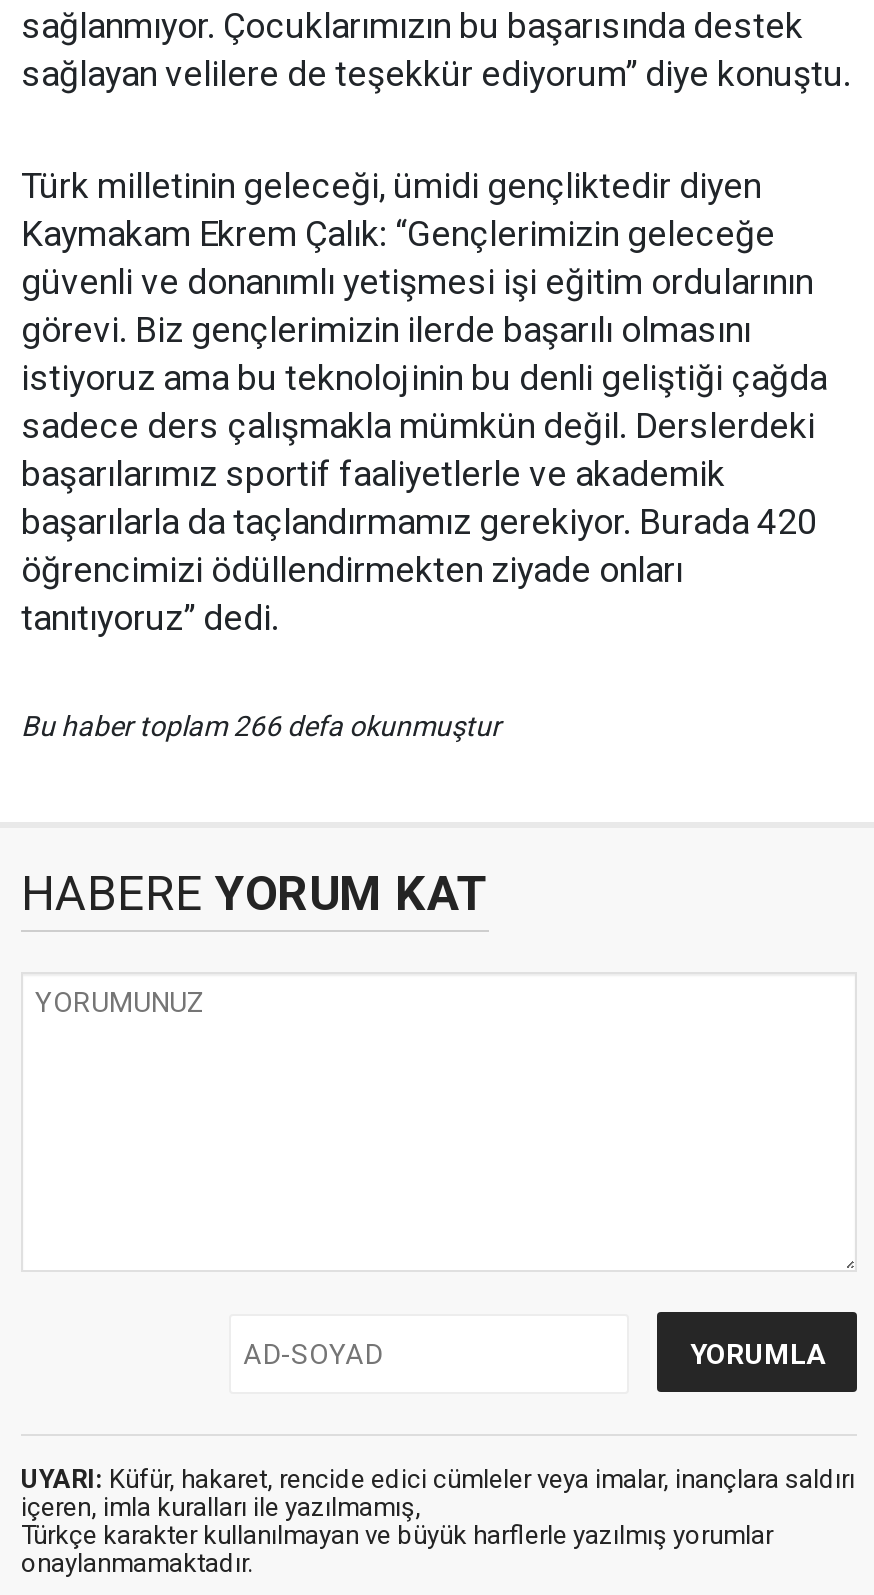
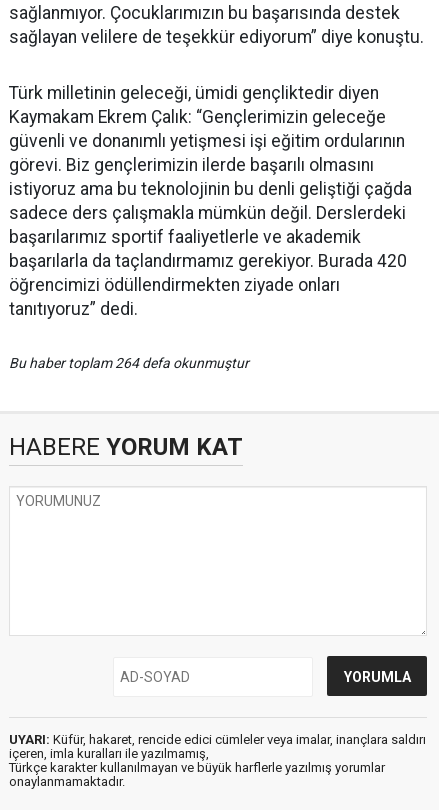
- Bu haber toplam 266 defa okunmuştur
+ Bu haber toplam 264 defa okunmuştur
